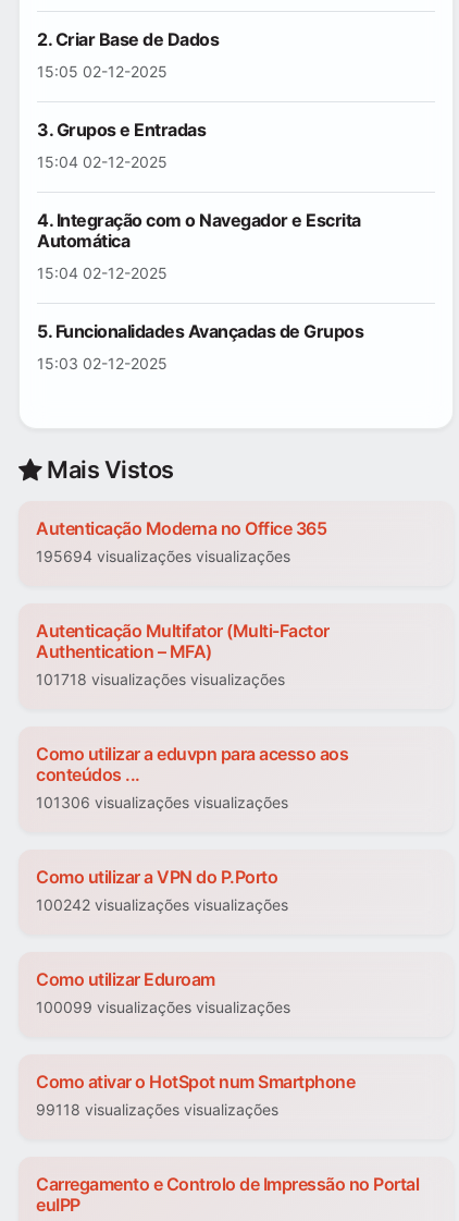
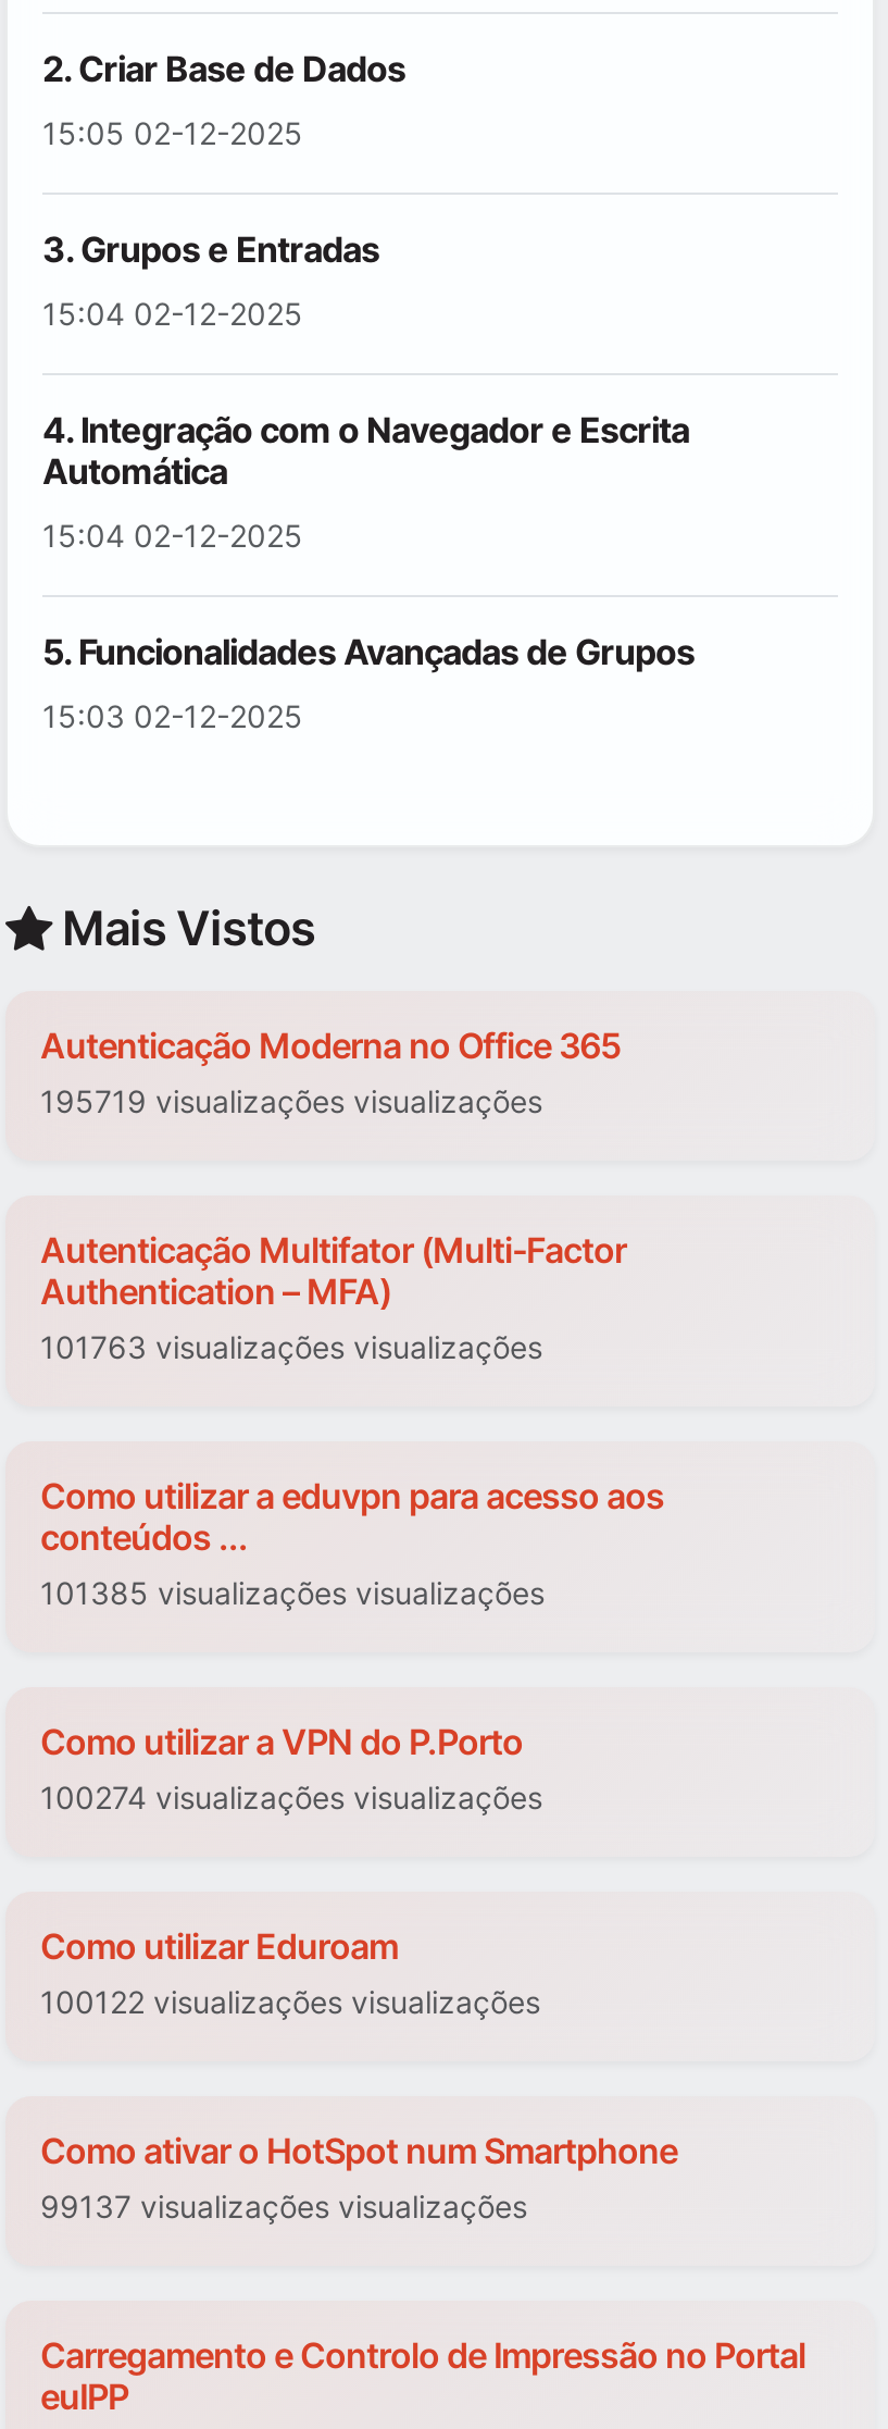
- 195694 visualizações visualizações
+ 195719 visualizações visualizações

- 101718 visualizações visualizações
+ 101763 visualizações visualizações

- 101306 visualizações visualizações
+ 101385 visualizações visualizações

- 100242 visualizações visualizações
+ 100274 visualizações visualizações

- 100099 visualizações visualizações
+ 100122 visualizações visualizações

- 99118 visualizações visualizações
+ 99137 visualizações visualizações
